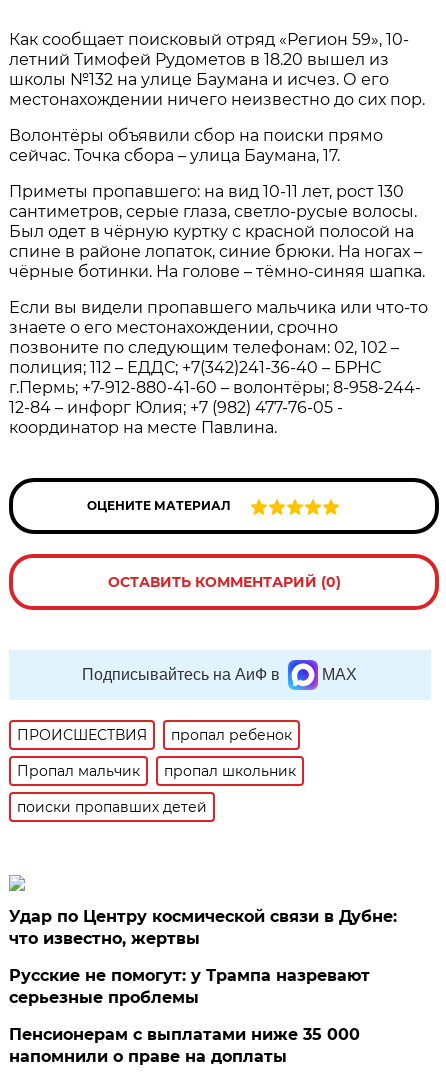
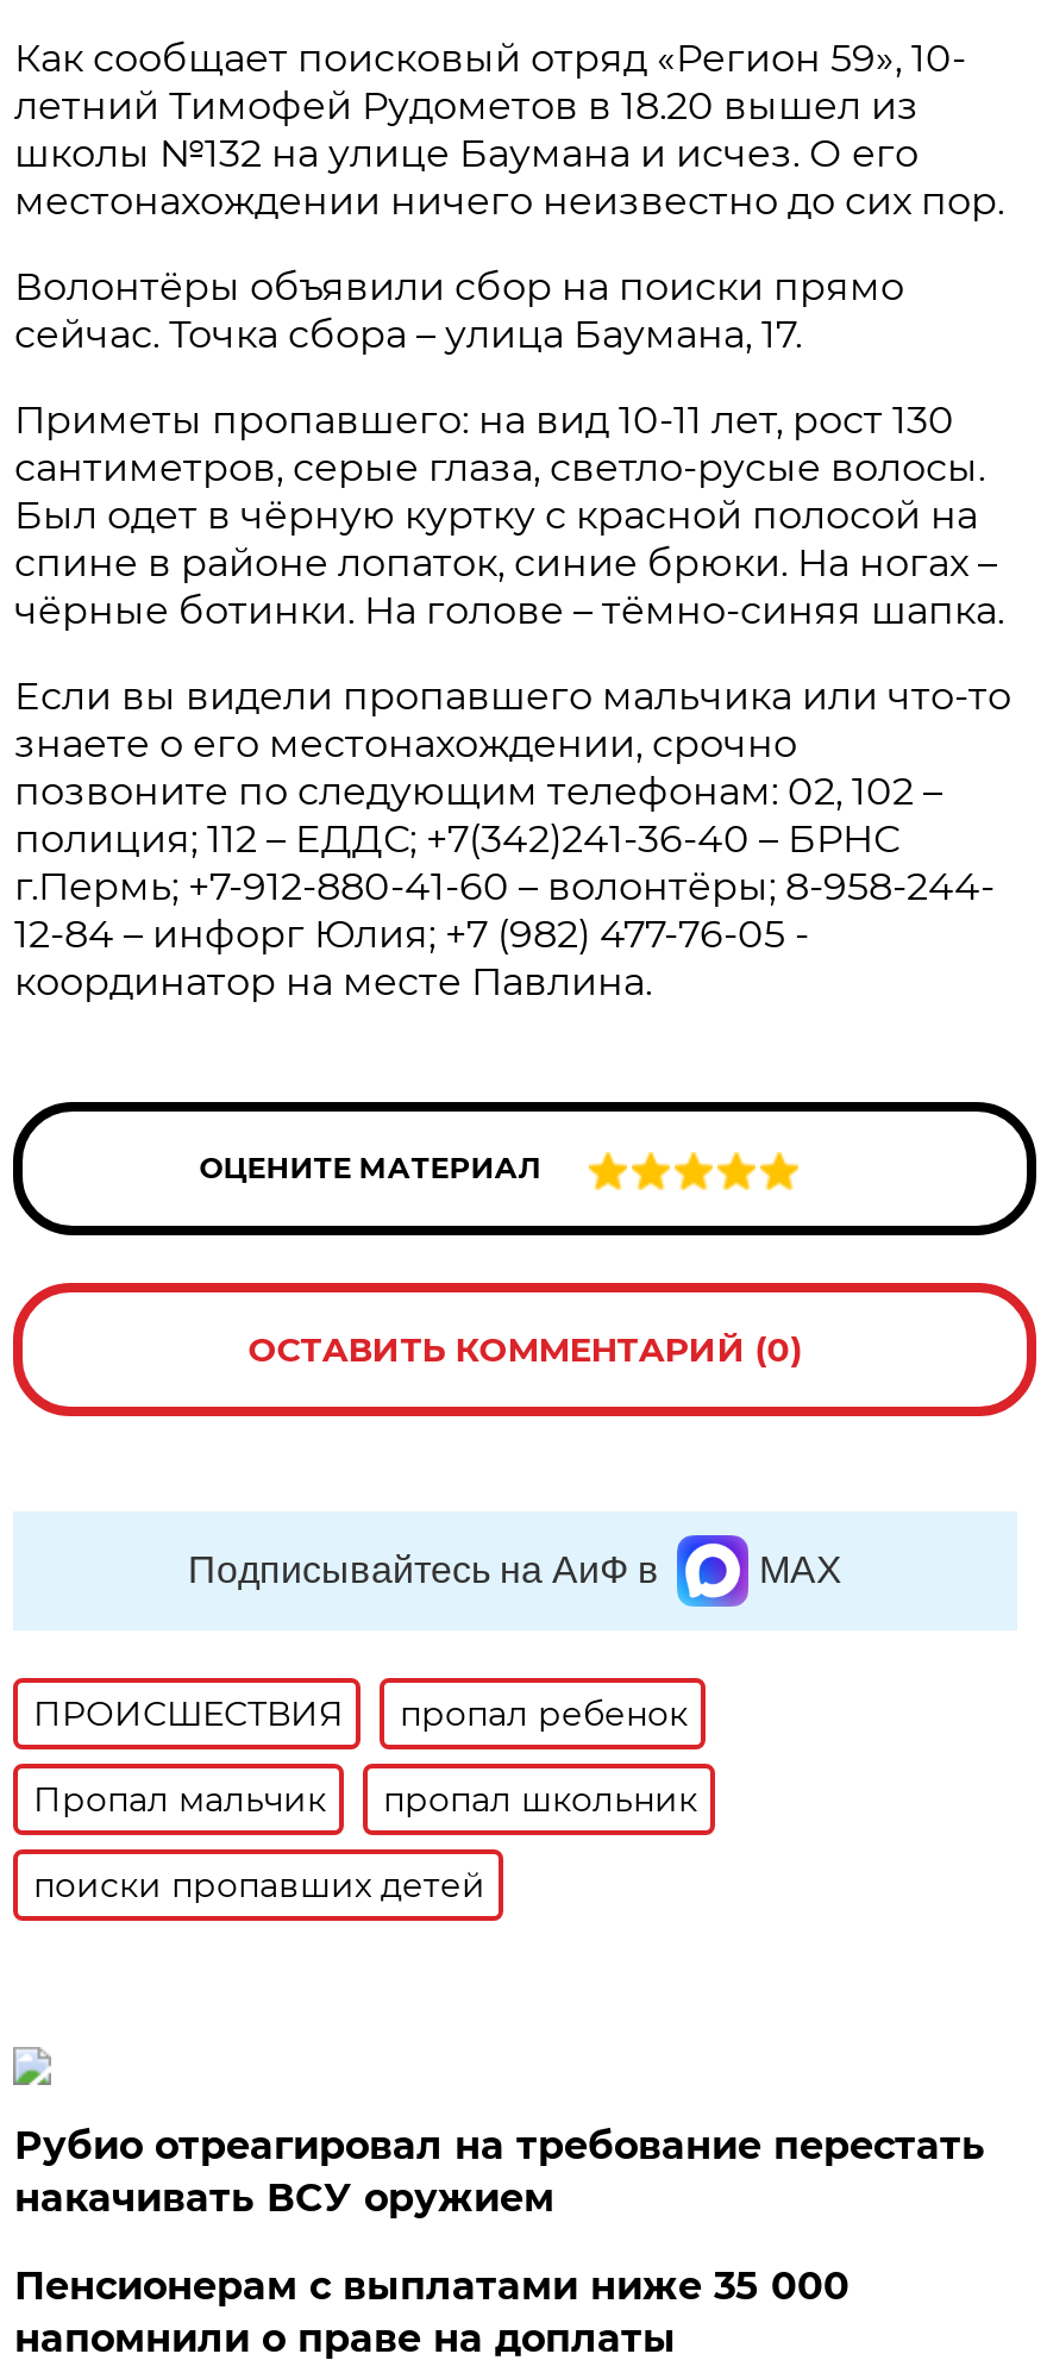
- Удар по Центру космической связи в Дубне:
- что известно, жертвы
- Русские не помогут: у Трампа назревают
- серьезные проблемы
+ Рубио отреагировал на требование перестать
+ накачивать ВСУ оружием
